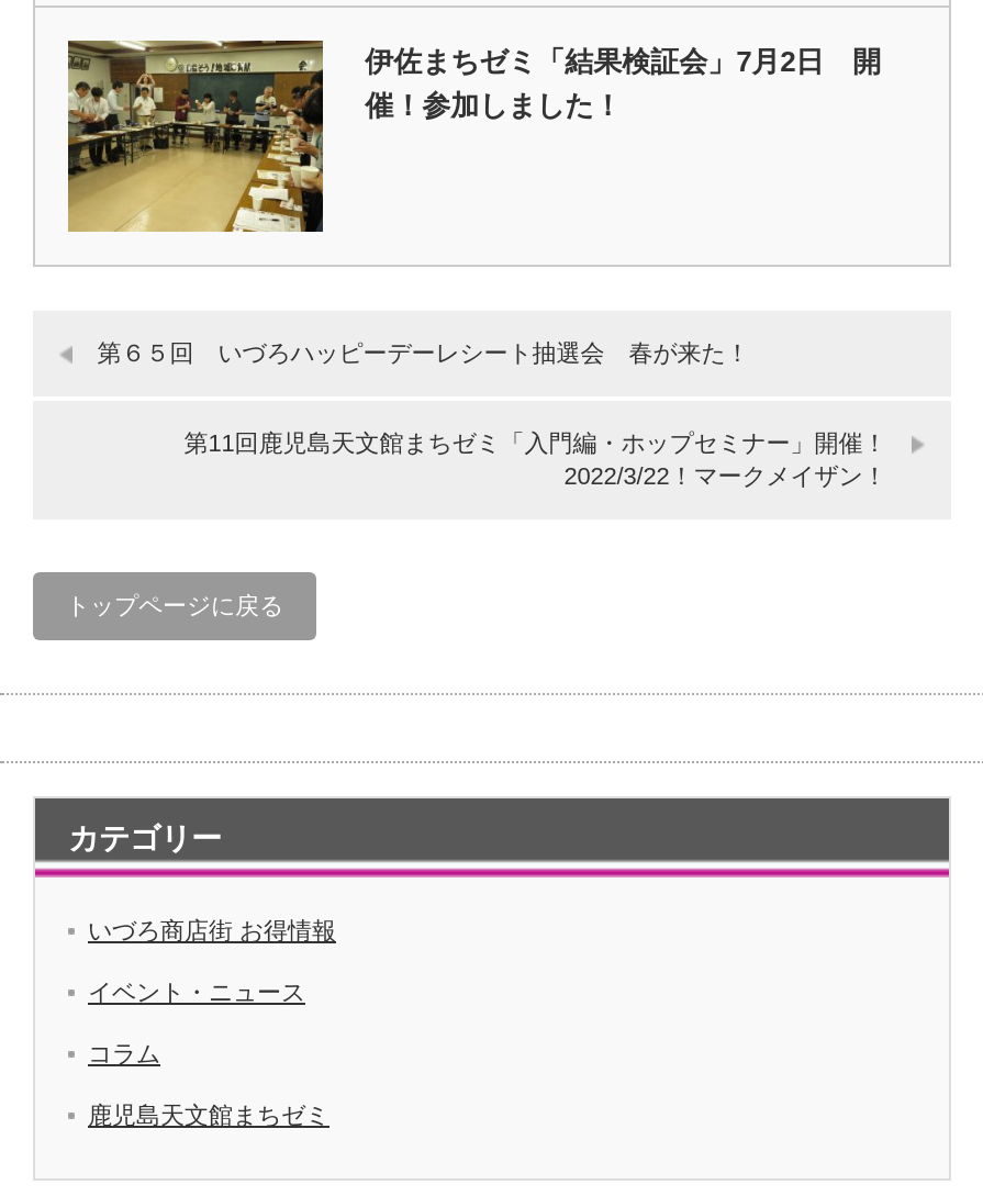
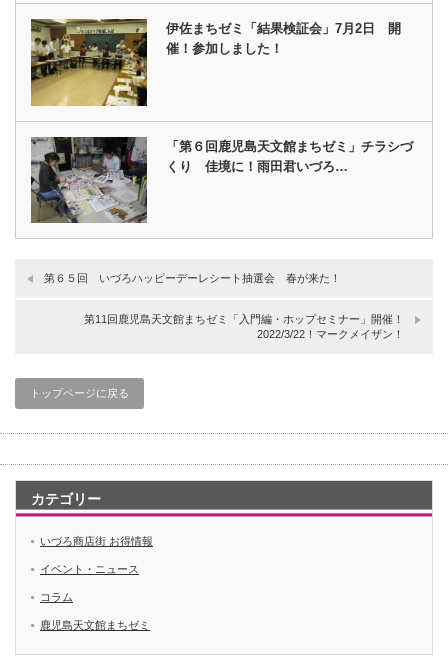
+ [image]
+ 「第６回鹿児島天文館まちゼミ」チラシづ
+ くり 佳境に！雨田君いづろ…
